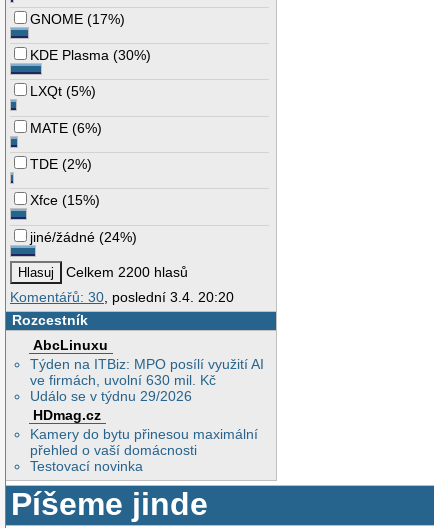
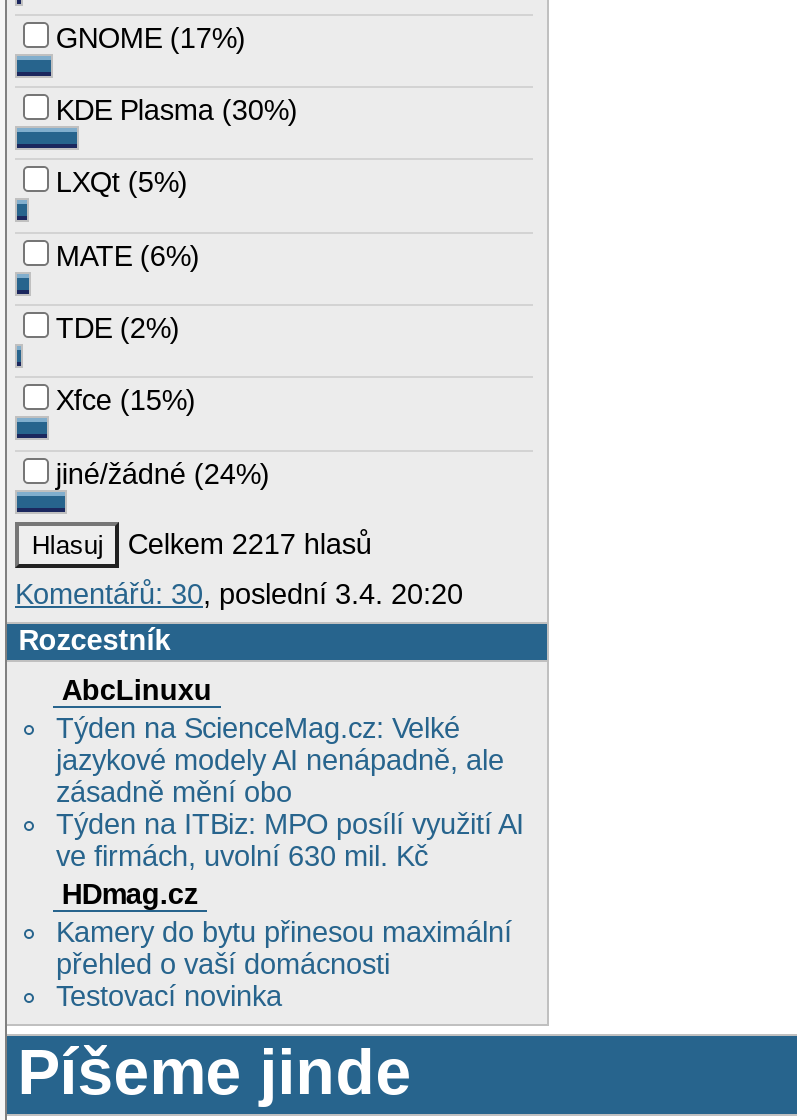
- Celkem 2200 hlasů
+ Celkem 2217 hlasů

+ Týden na ScienceMag.cz: Velké
+ jazykové modely AI nenápadně, ale
+ zásadně mění obo

moved down: Týden na ITBiz: MPO posílí využití AI | ve firmách, uvolní 630 mil. Kč

- Událo se v týdnu 29/2026
